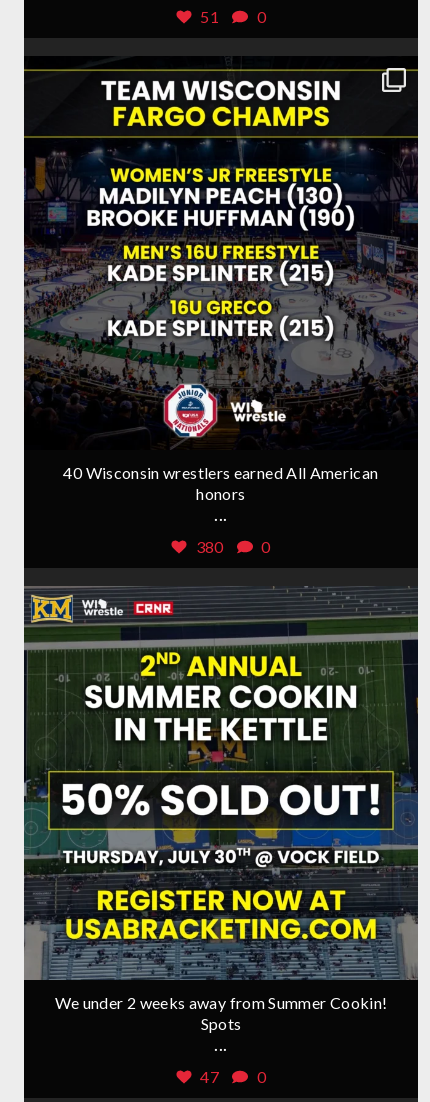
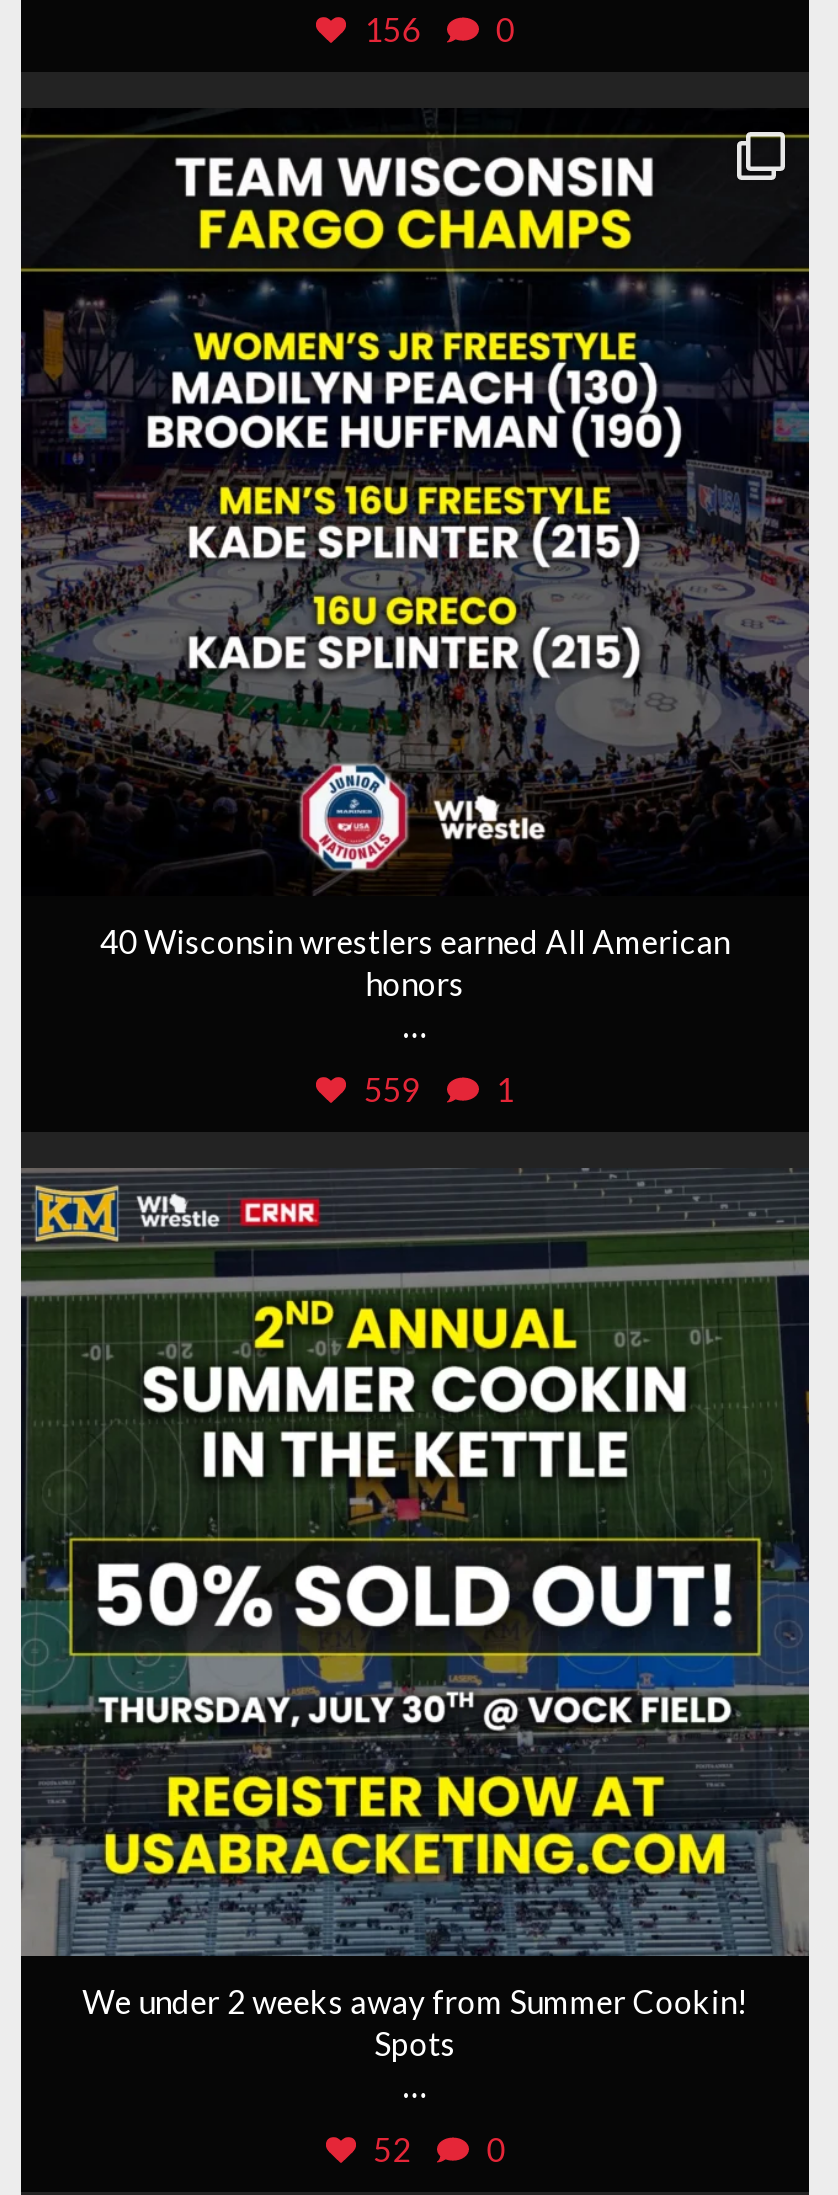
- 51 0
+ 156 0

- 380
+ 559

- 0
+ 1

- 47 0
+ 52 0
